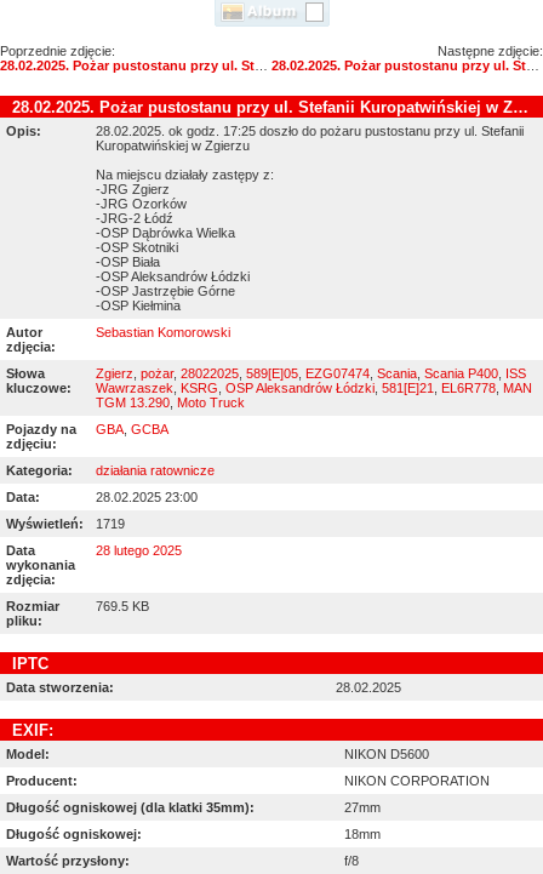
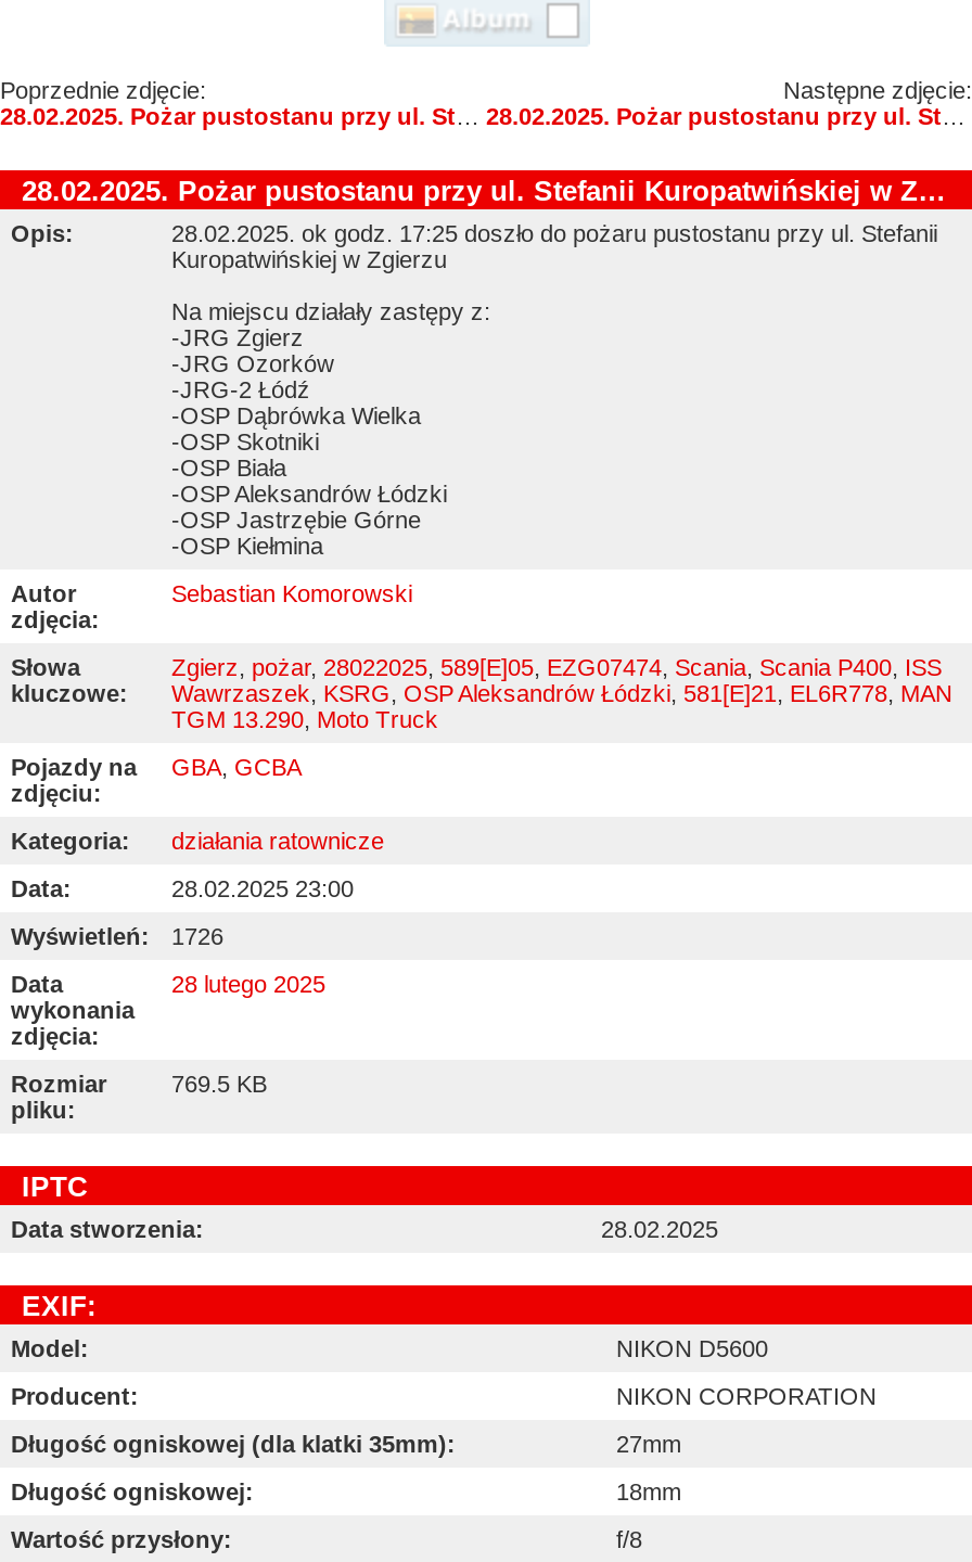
- Wyświetleń: 1719
+ Wyświetleń: 1726
